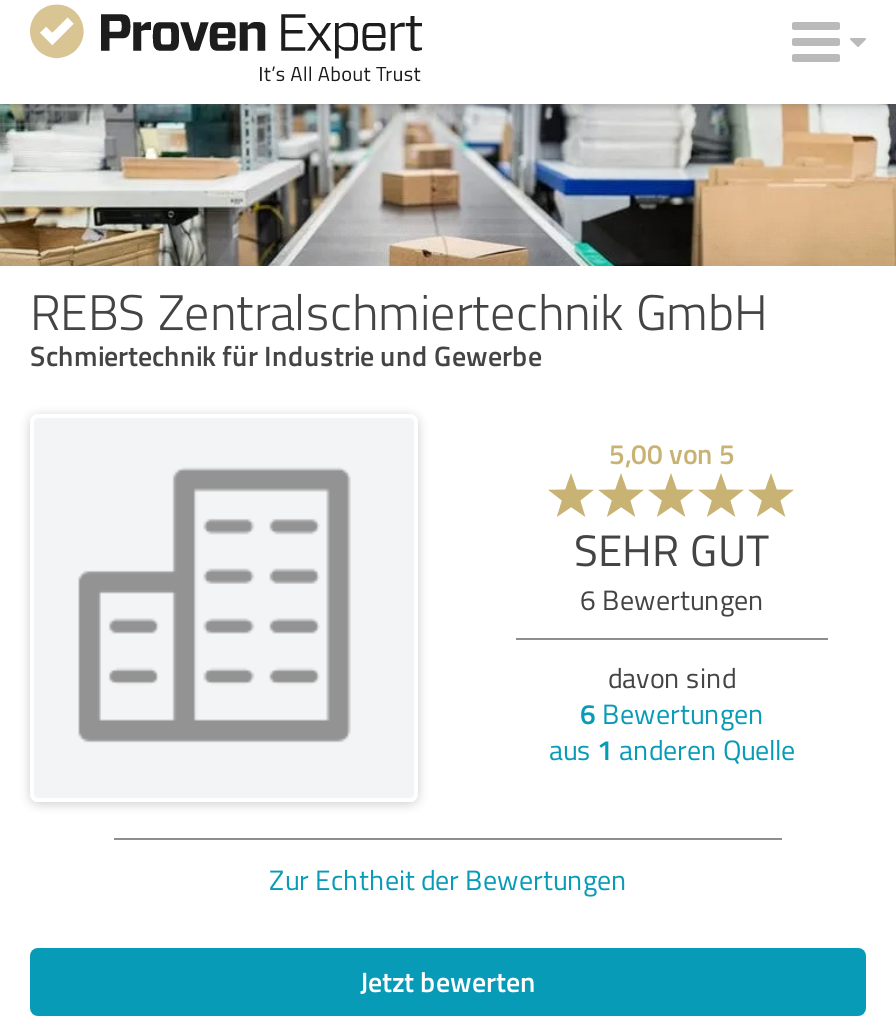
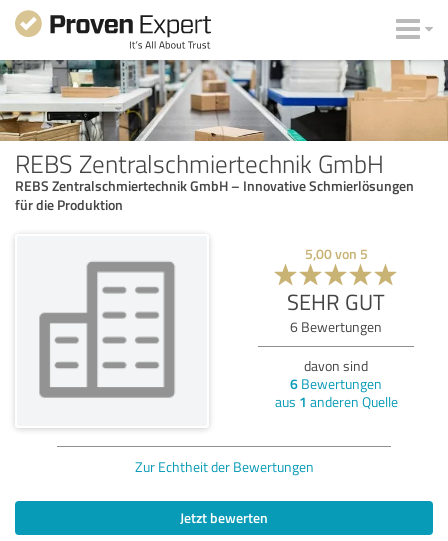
- Schmiertechnik für Industrie und Gewerbe
+ REBS Zentralschmiertechnik GmbH – Innovative Schmierlösungen
+ für die Produktion
